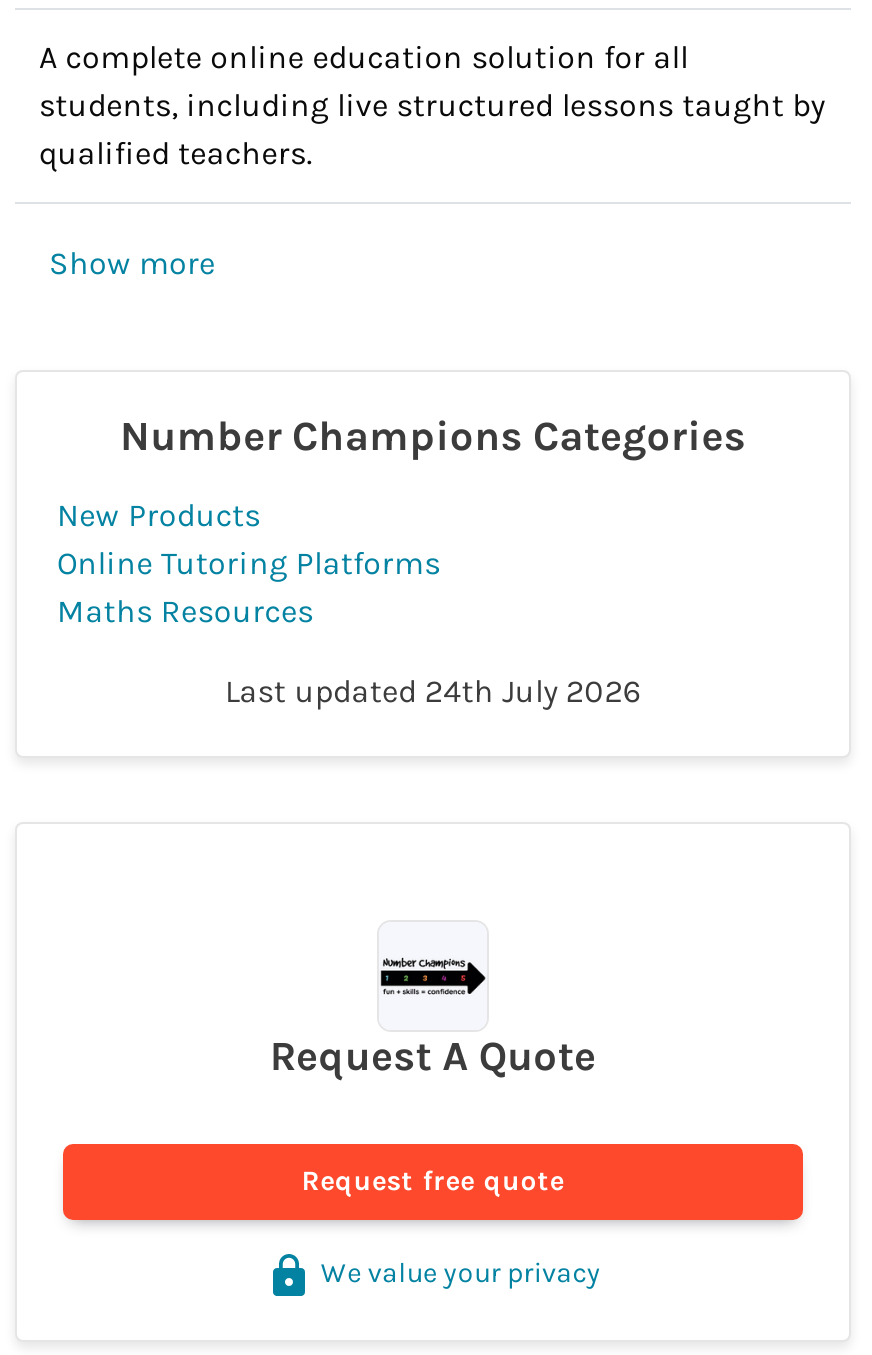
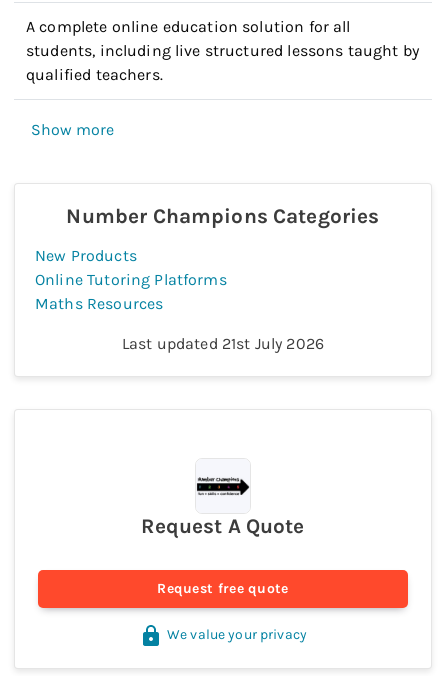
- Last updated 24th July 2026
+ Last updated 21st July 2026
